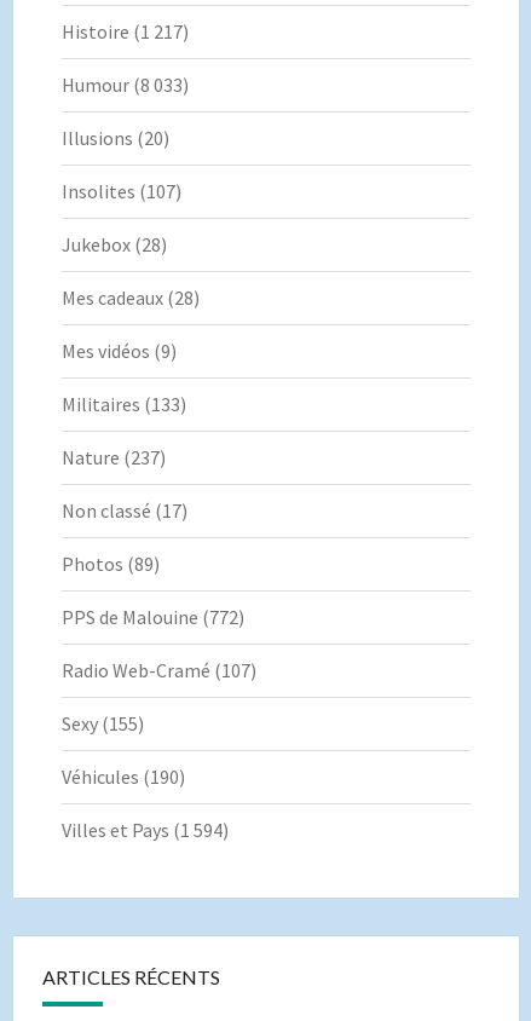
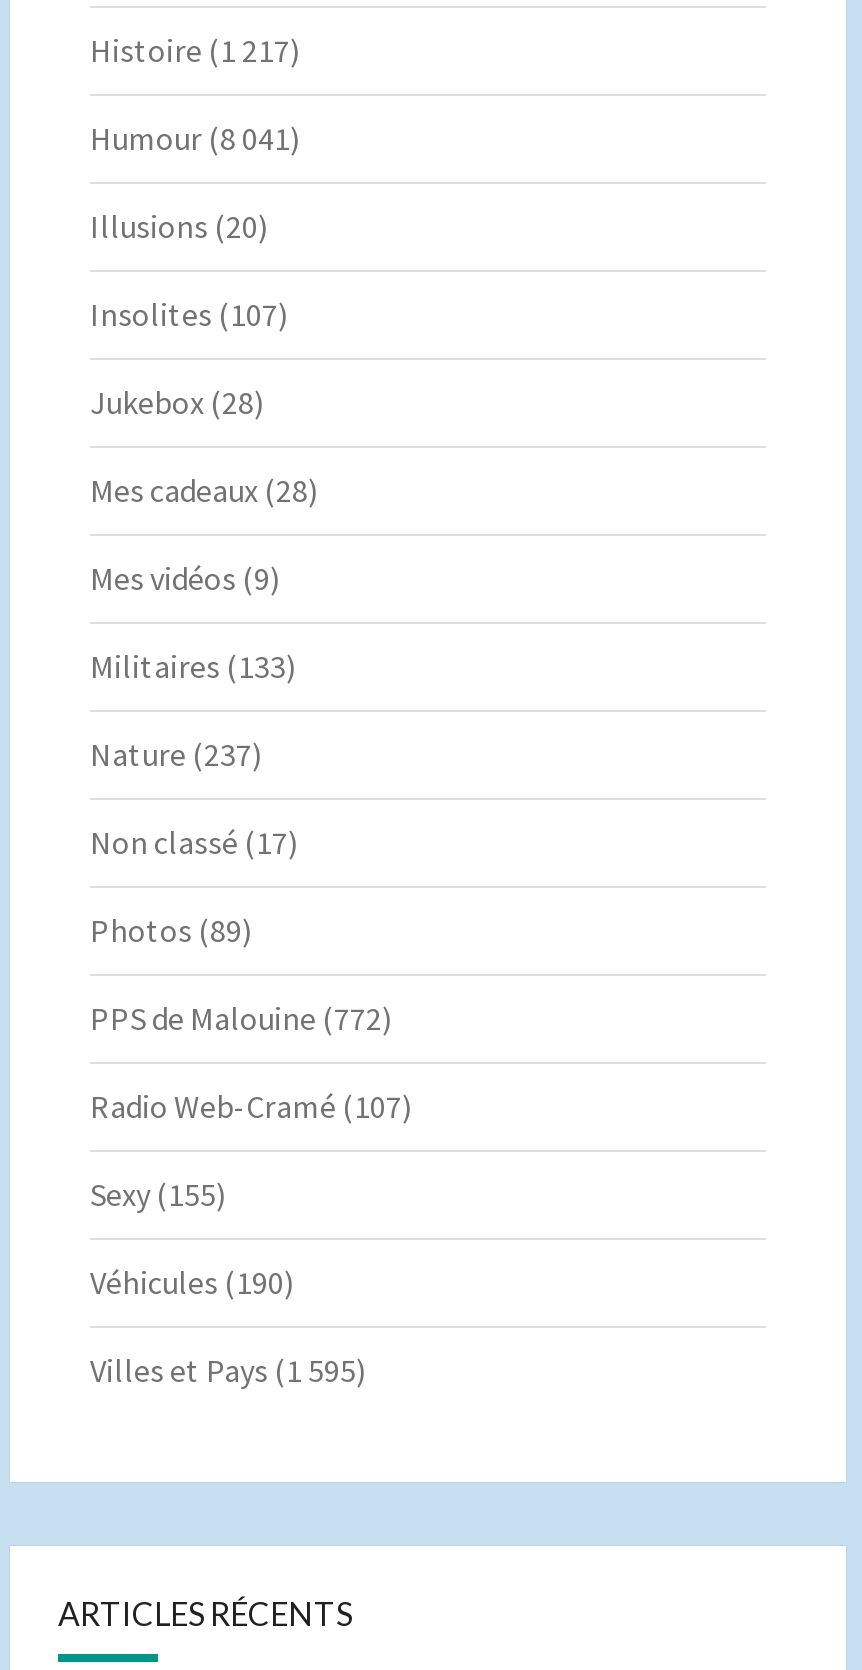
- Humour (8 033)
+ Humour (8 041)

- Villes et Pays (1 594)
+ Villes et Pays (1 595)
